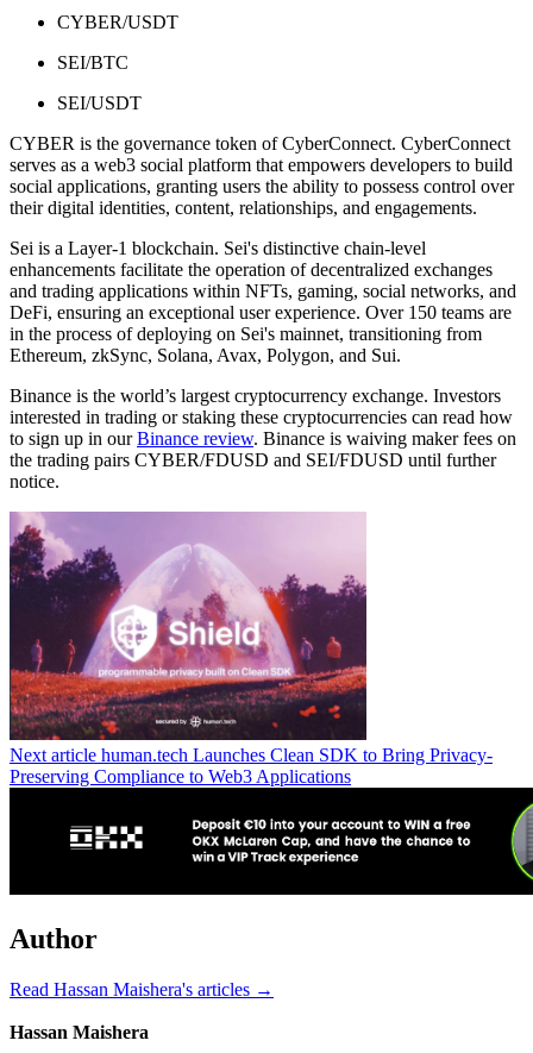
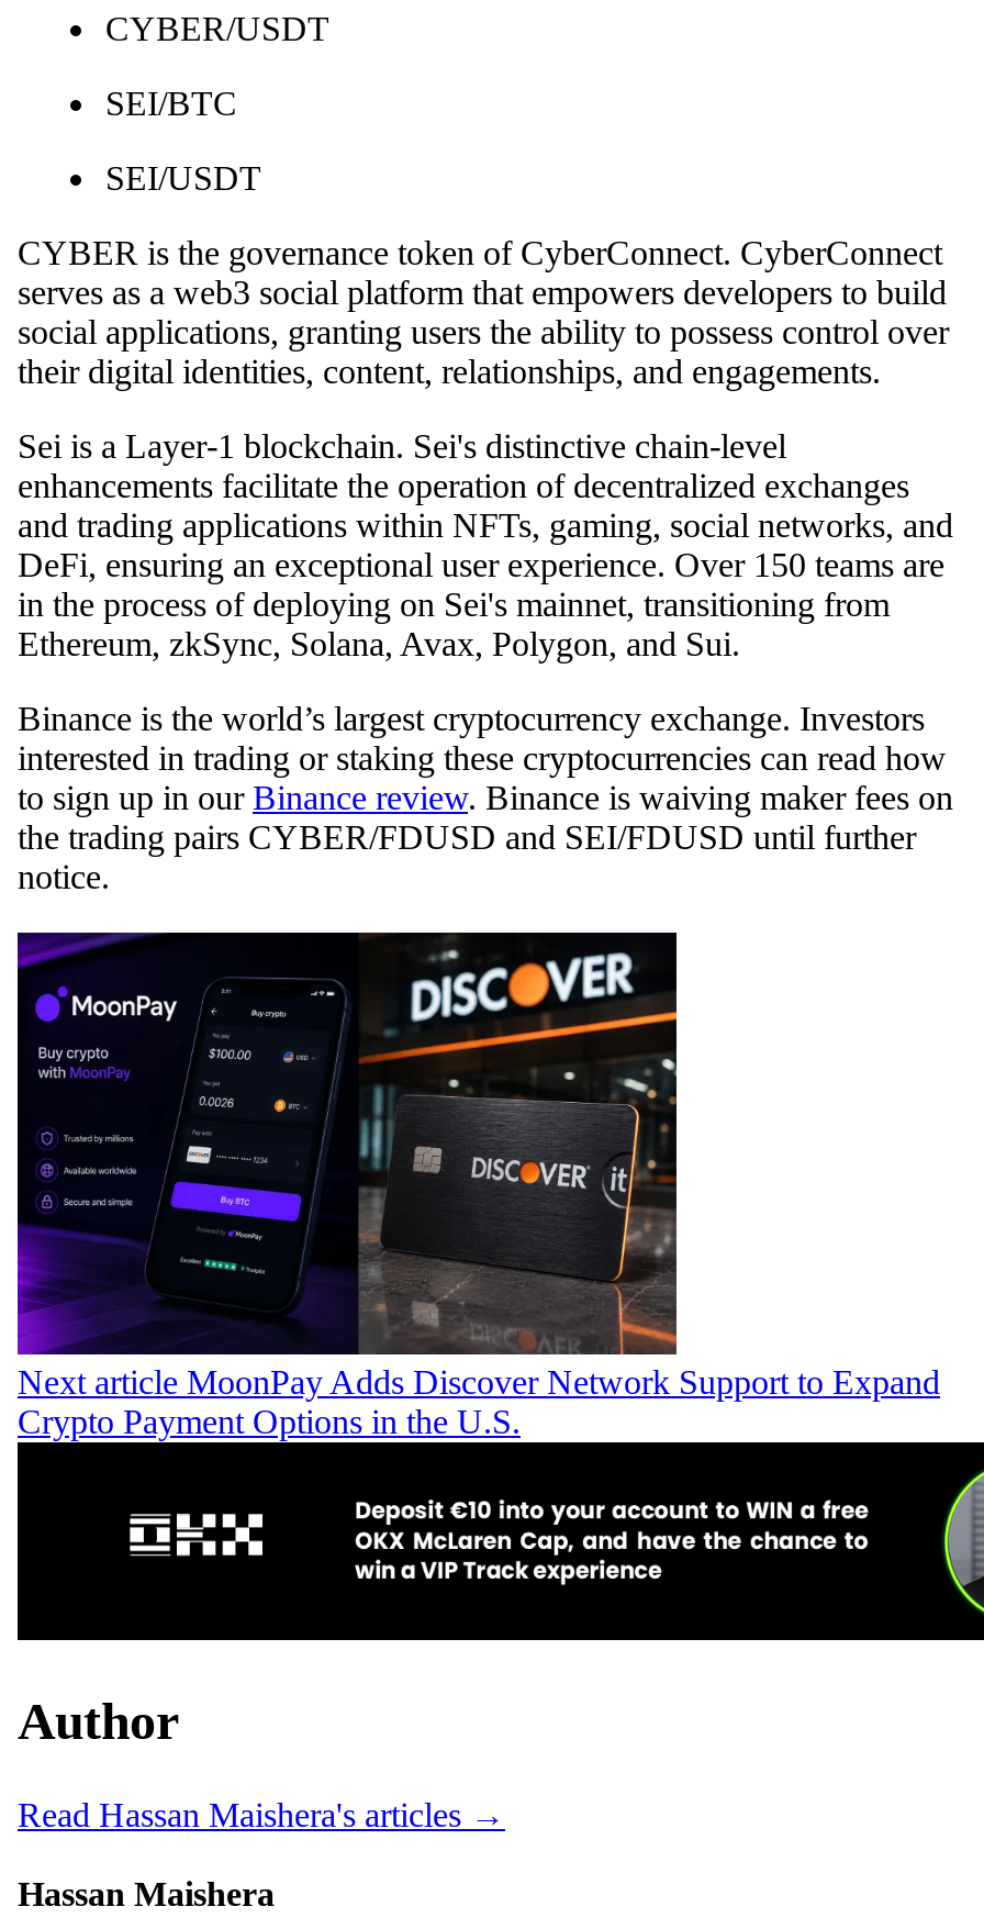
- [image]
- Next article human.tech Launches Clean SDK to Bring Privacy-
- Preserving Compliance to Web3 Applications
+ [image]
+ Next article MoonPay Adds Discover Network Support to Expand
+ Crypto Payment Options in the U.S.
